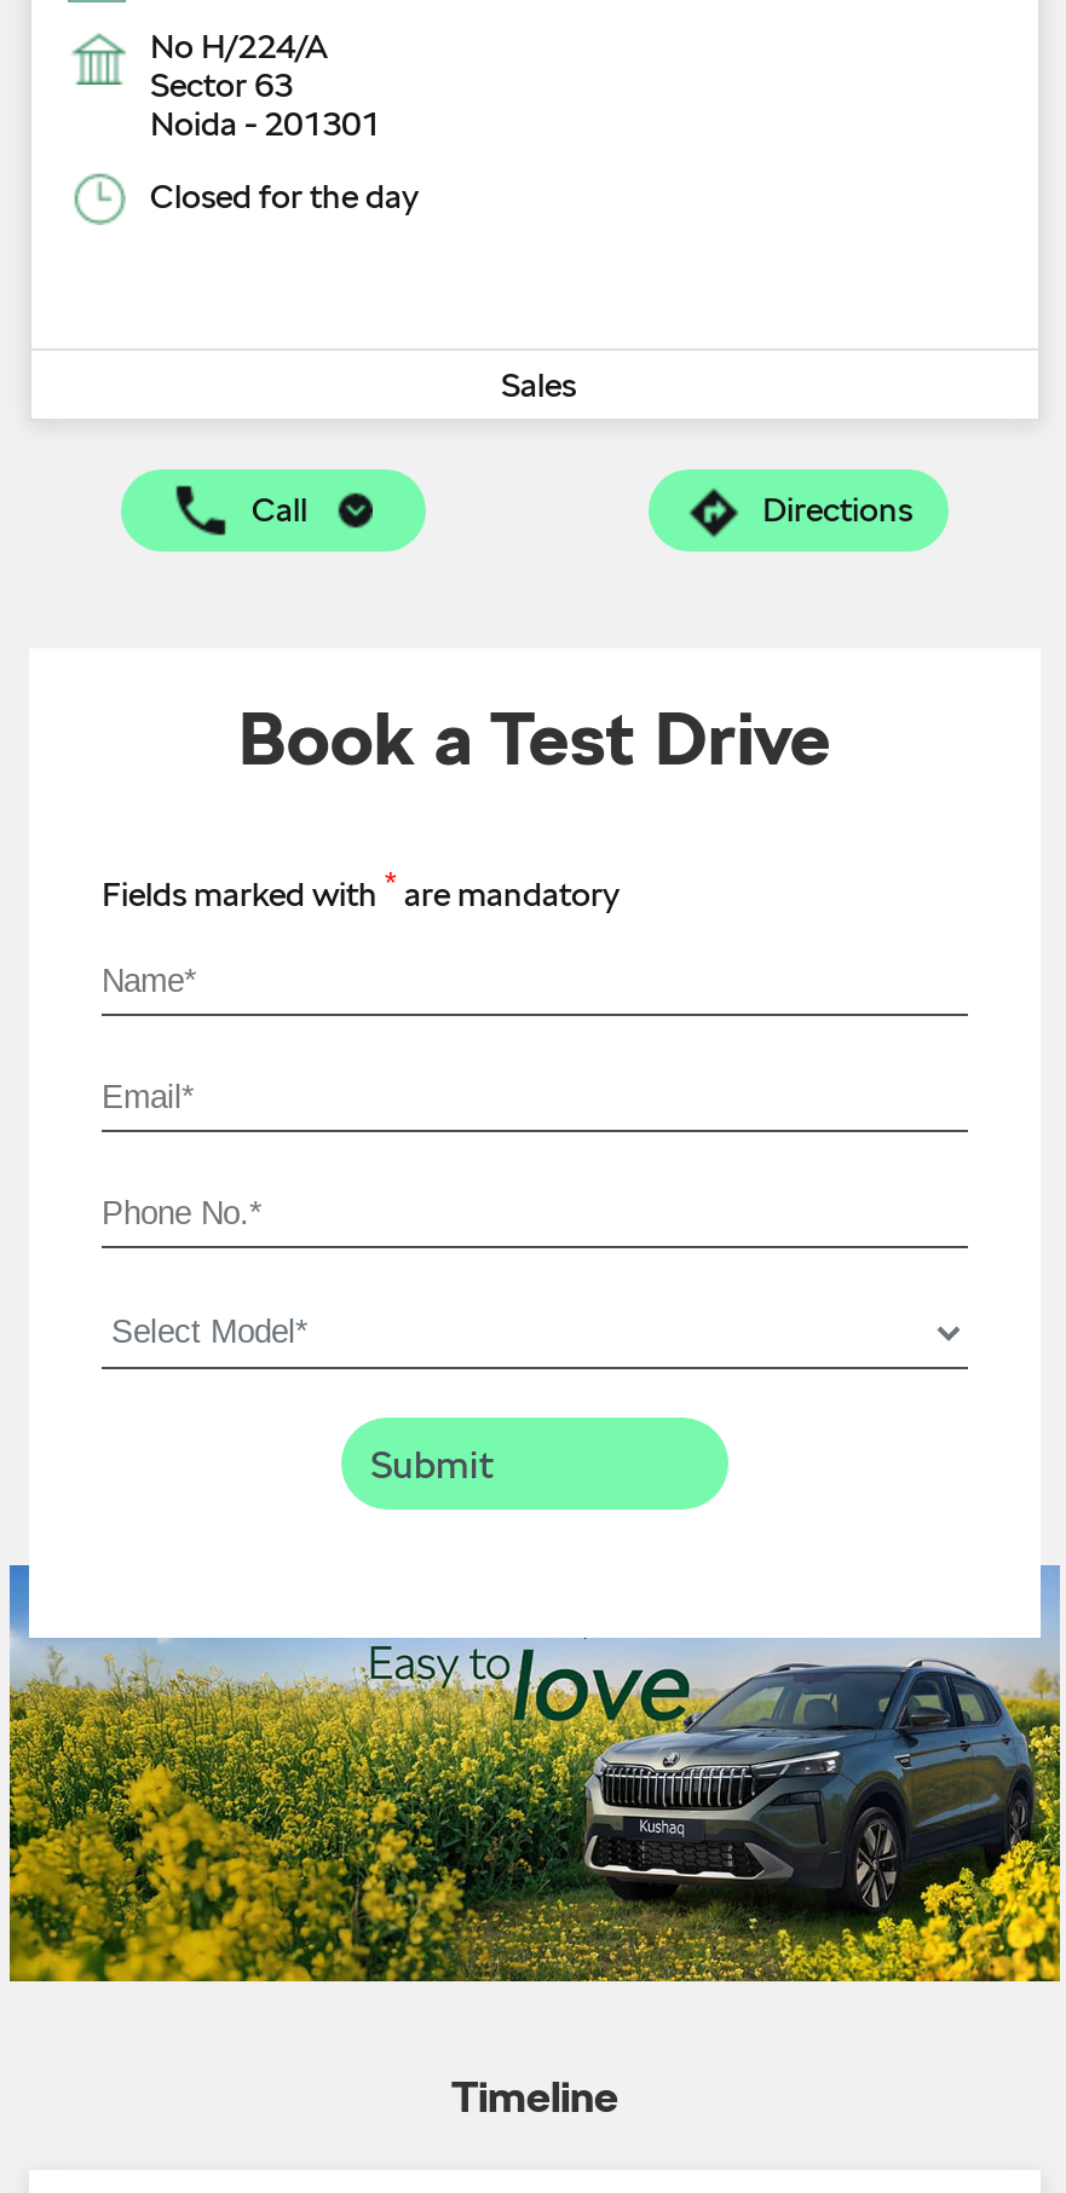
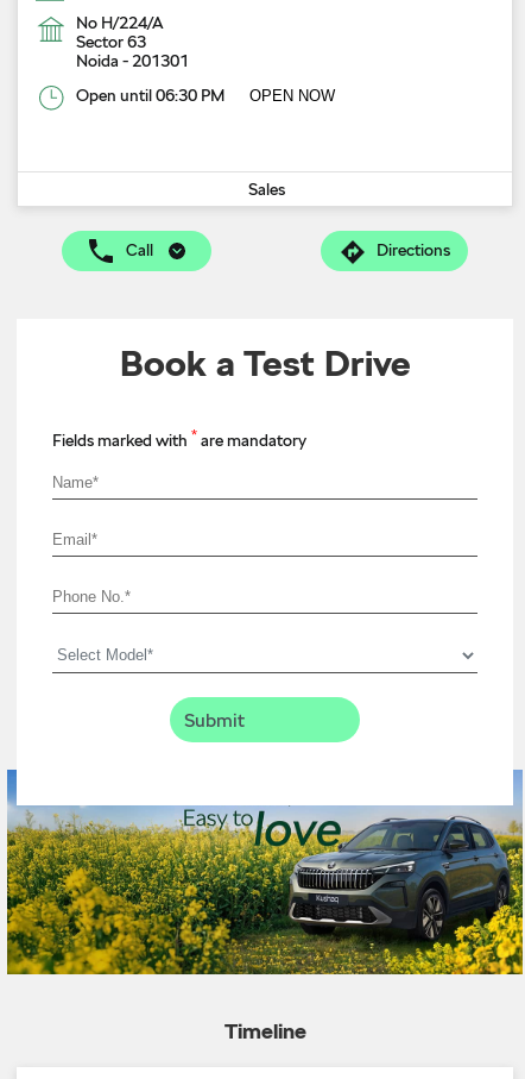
- Closed for the day
+ Open until 06:30 PM
+ OPEN NOW
